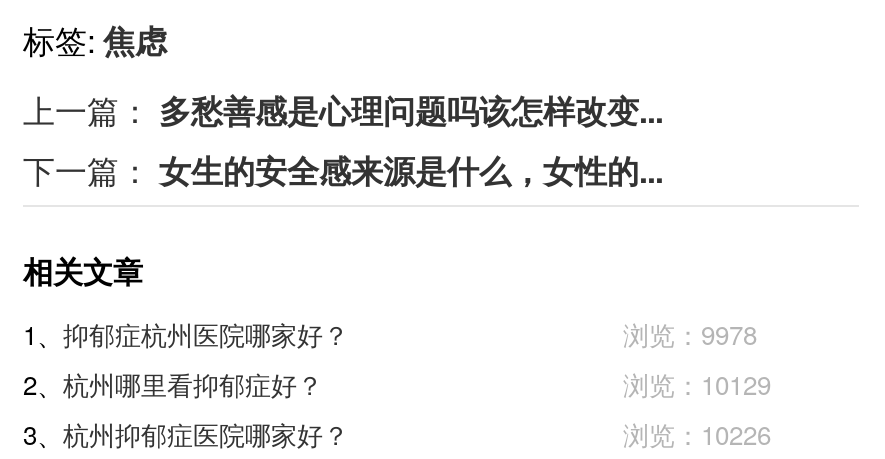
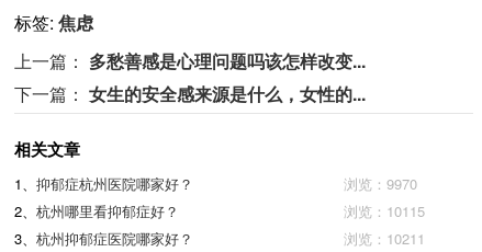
- 浏览：9978
+ 浏览：9970

- 浏览：10129
+ 浏览：10115

- 浏览：10226
+ 浏览：10211
